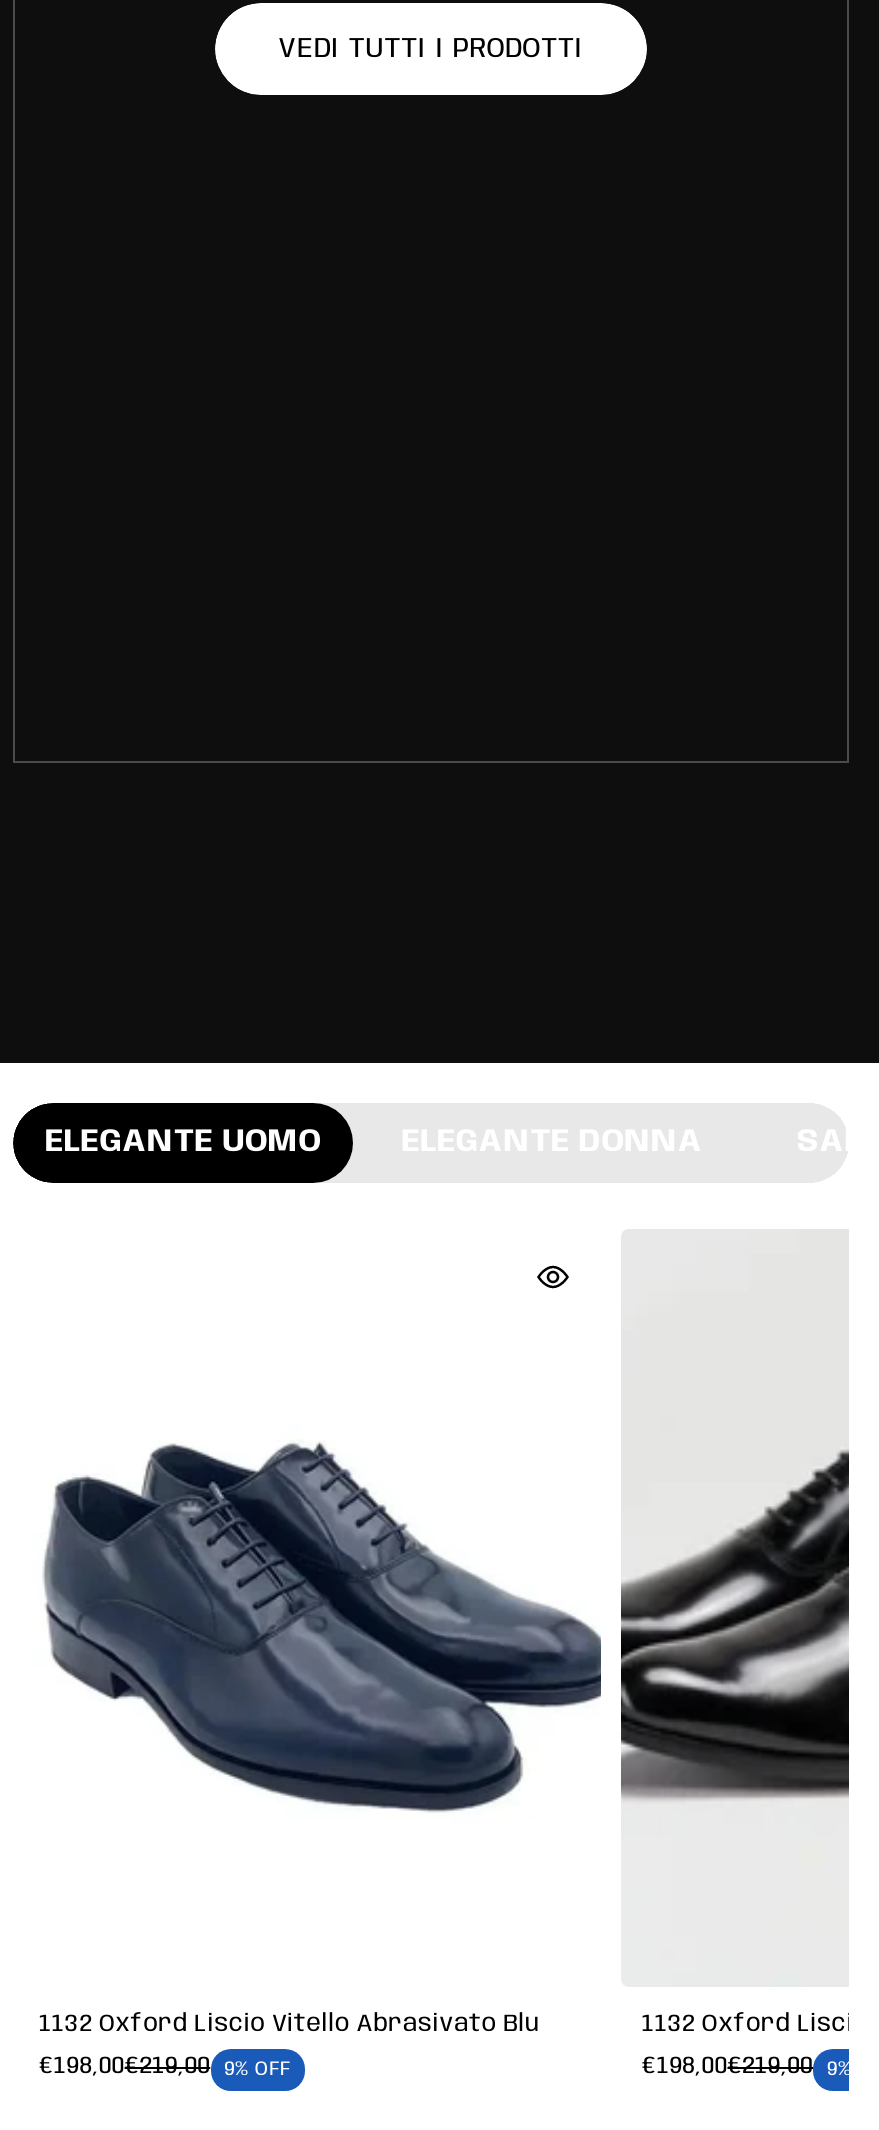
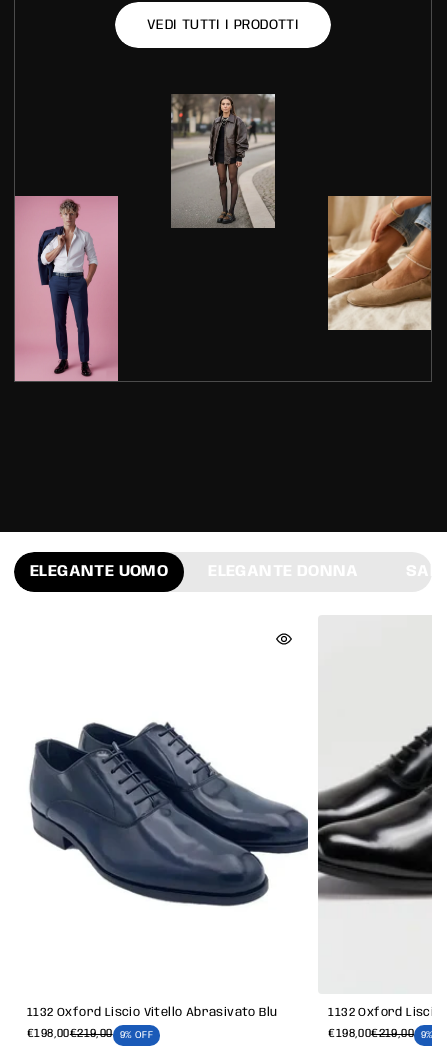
+ [image]

+ [image]

+ [image]
